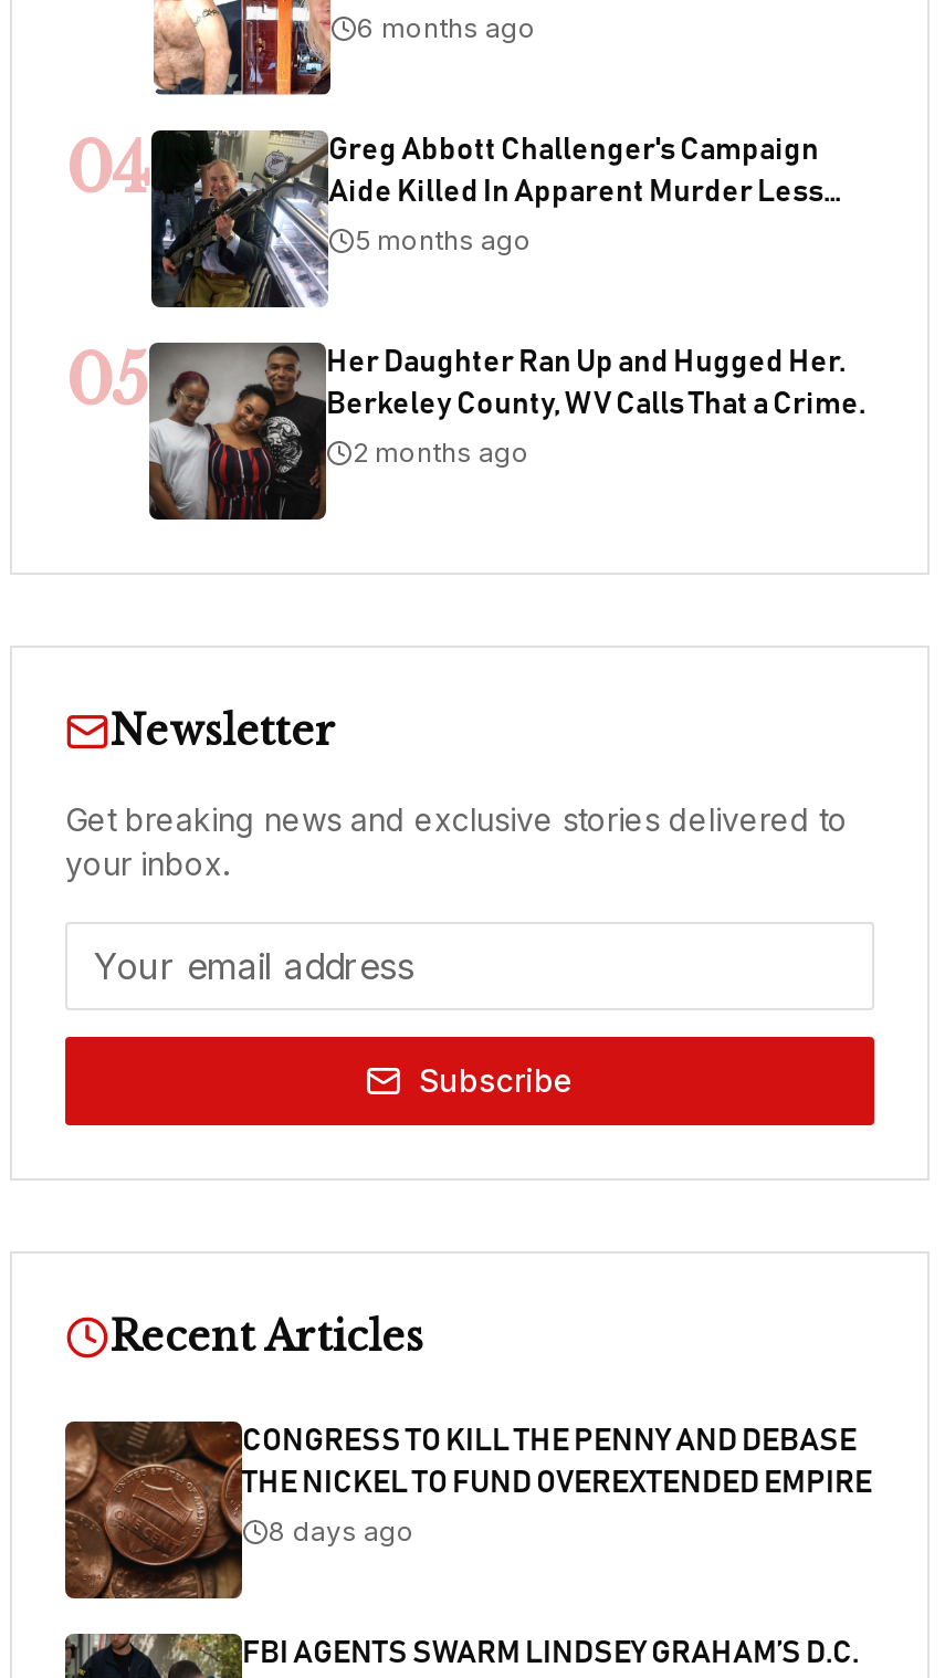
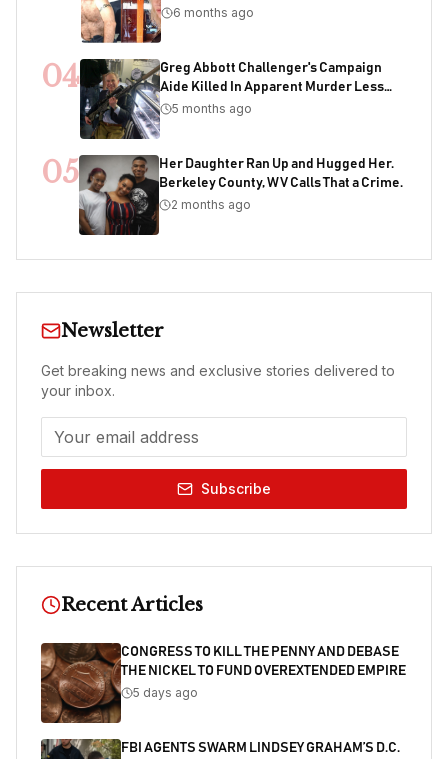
- 8 days ago
+ 5 days ago
